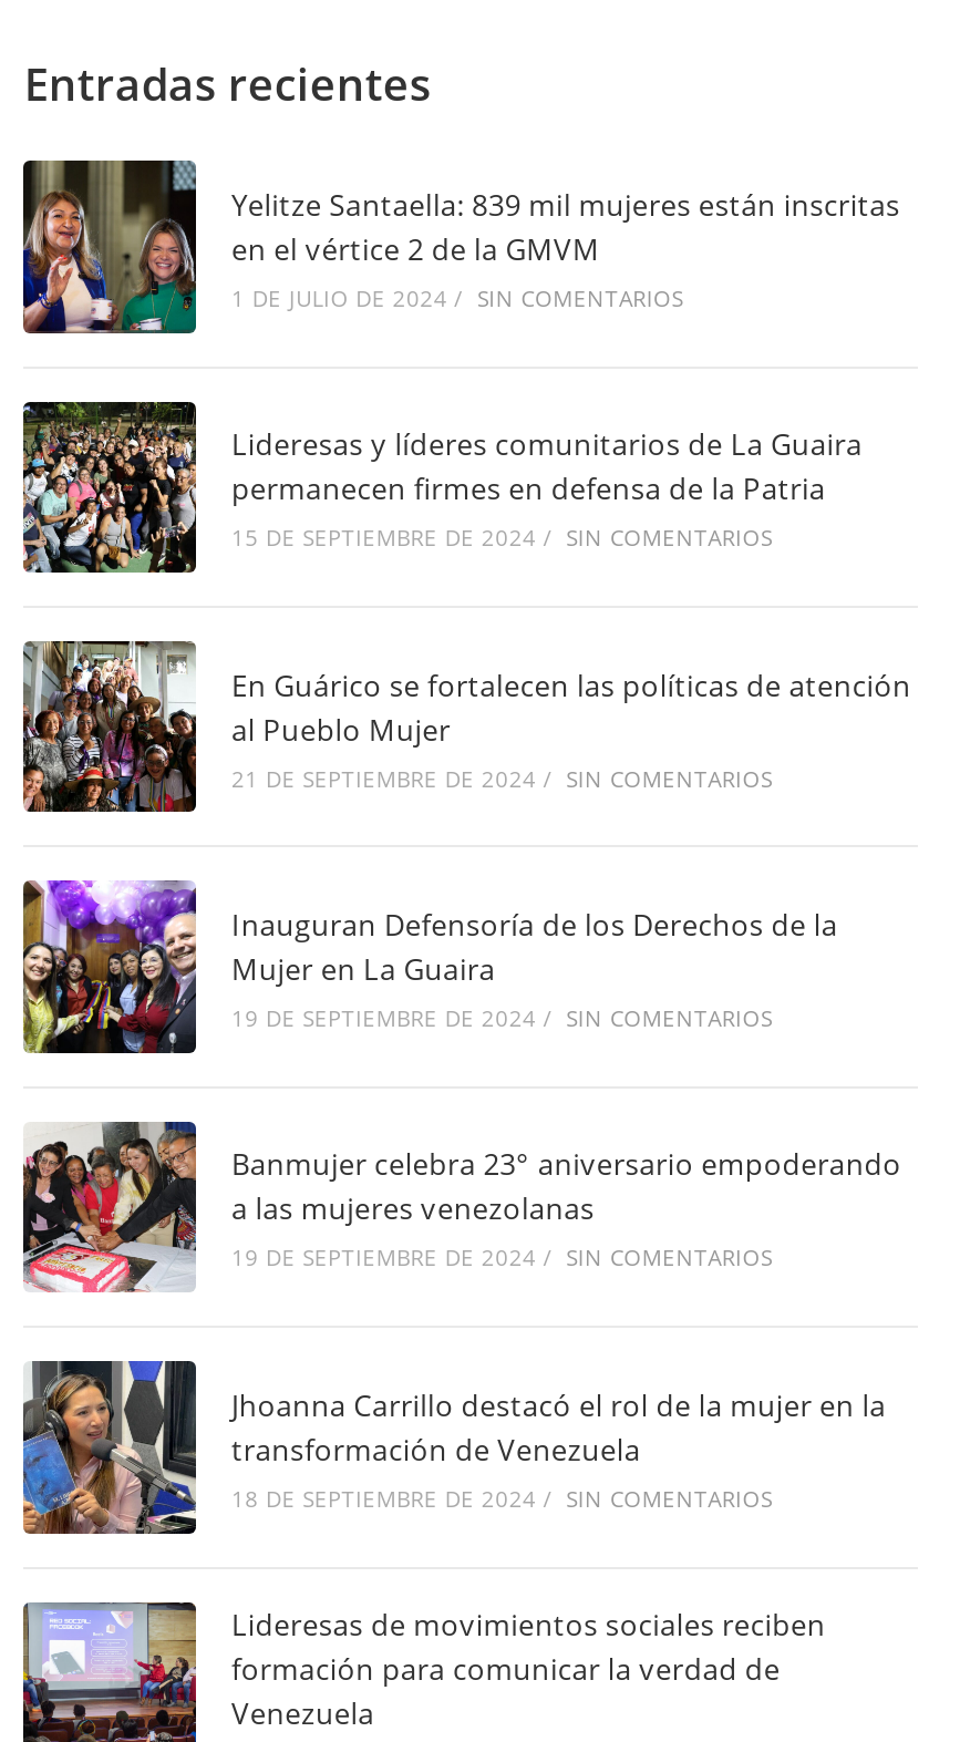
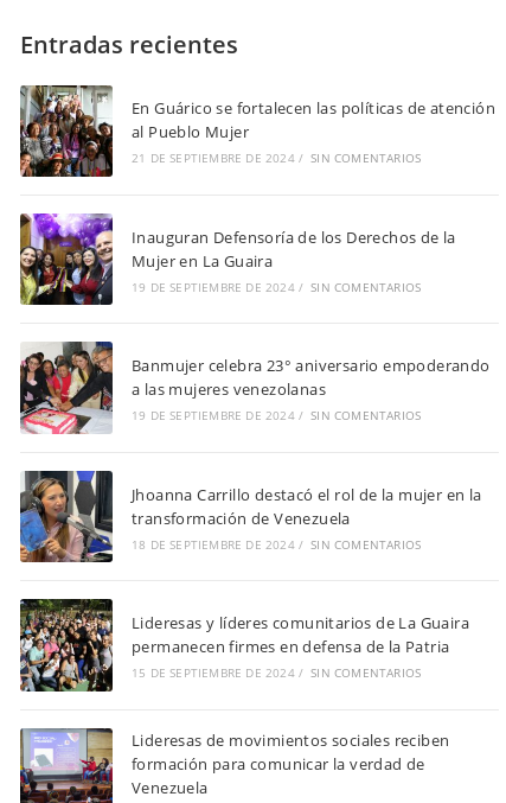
- [image]
- Yelitze Santaella: 839 mil mujeres están inscritas
- en el vértice 2 de la GMVM
- 1 DE JULIO DE 2024 / SIN COMENTARIOS

moved down: [image] | Lideresas y líderes comunitarios de La Guaira | permanecen firmes en defensa de la Patria | 15 DE SEPTIEMBRE DE 2024 / SIN COMENTARIOS

moved up: [image] | En Guárico se fortalecen las políticas de atención | al Pueblo Mujer | ... | transformación de Venezuela | 18 DE SEPTIEMBRE DE 2024 / SIN COMENTARIOS
